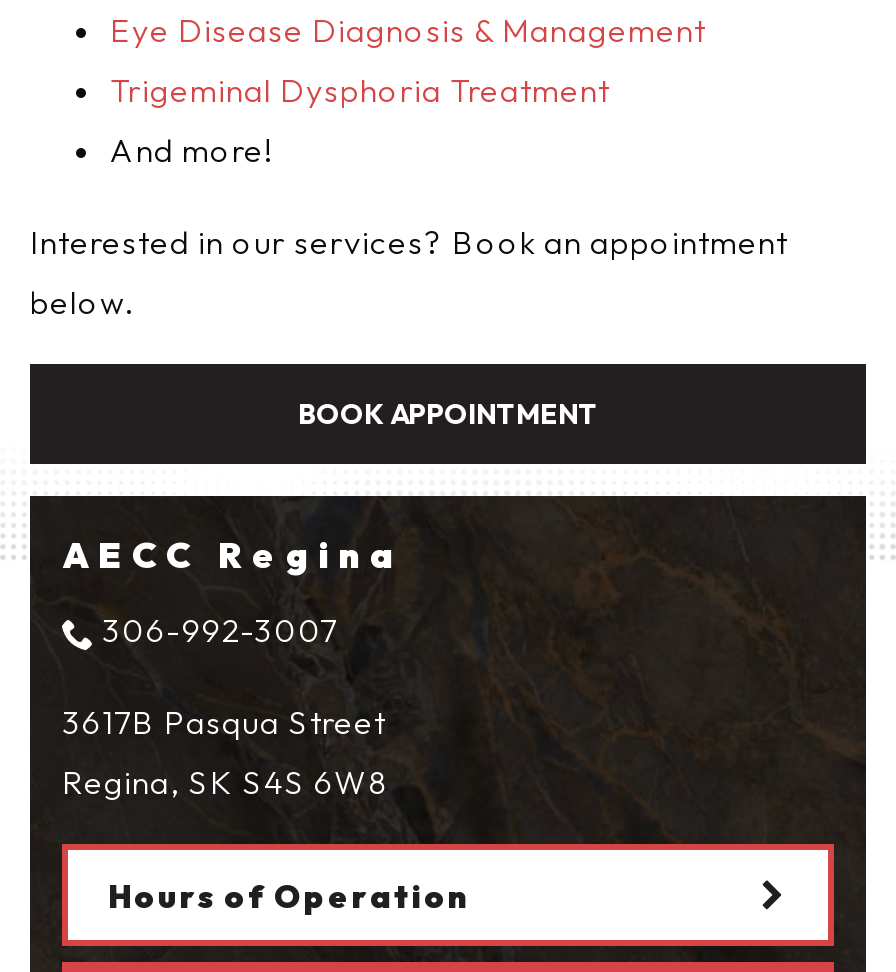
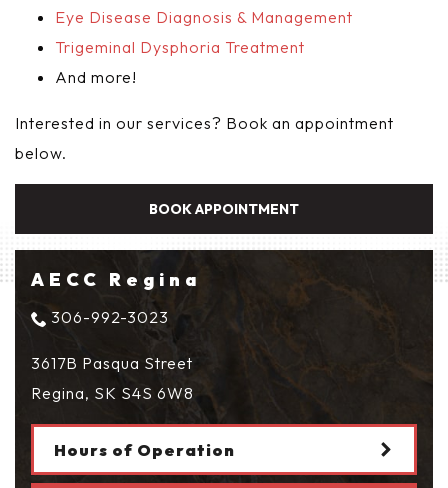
- 306-992-3007
+ 306-992-3023
